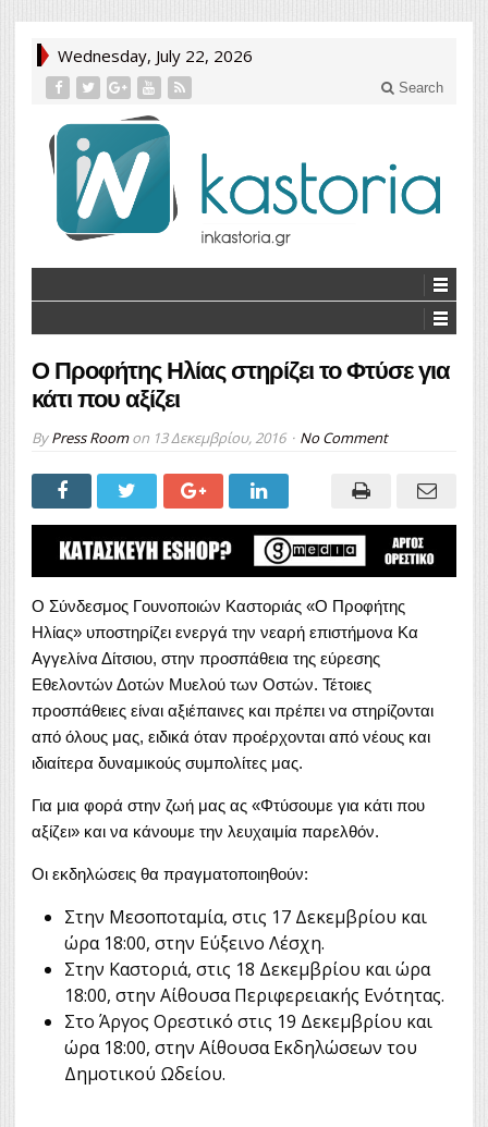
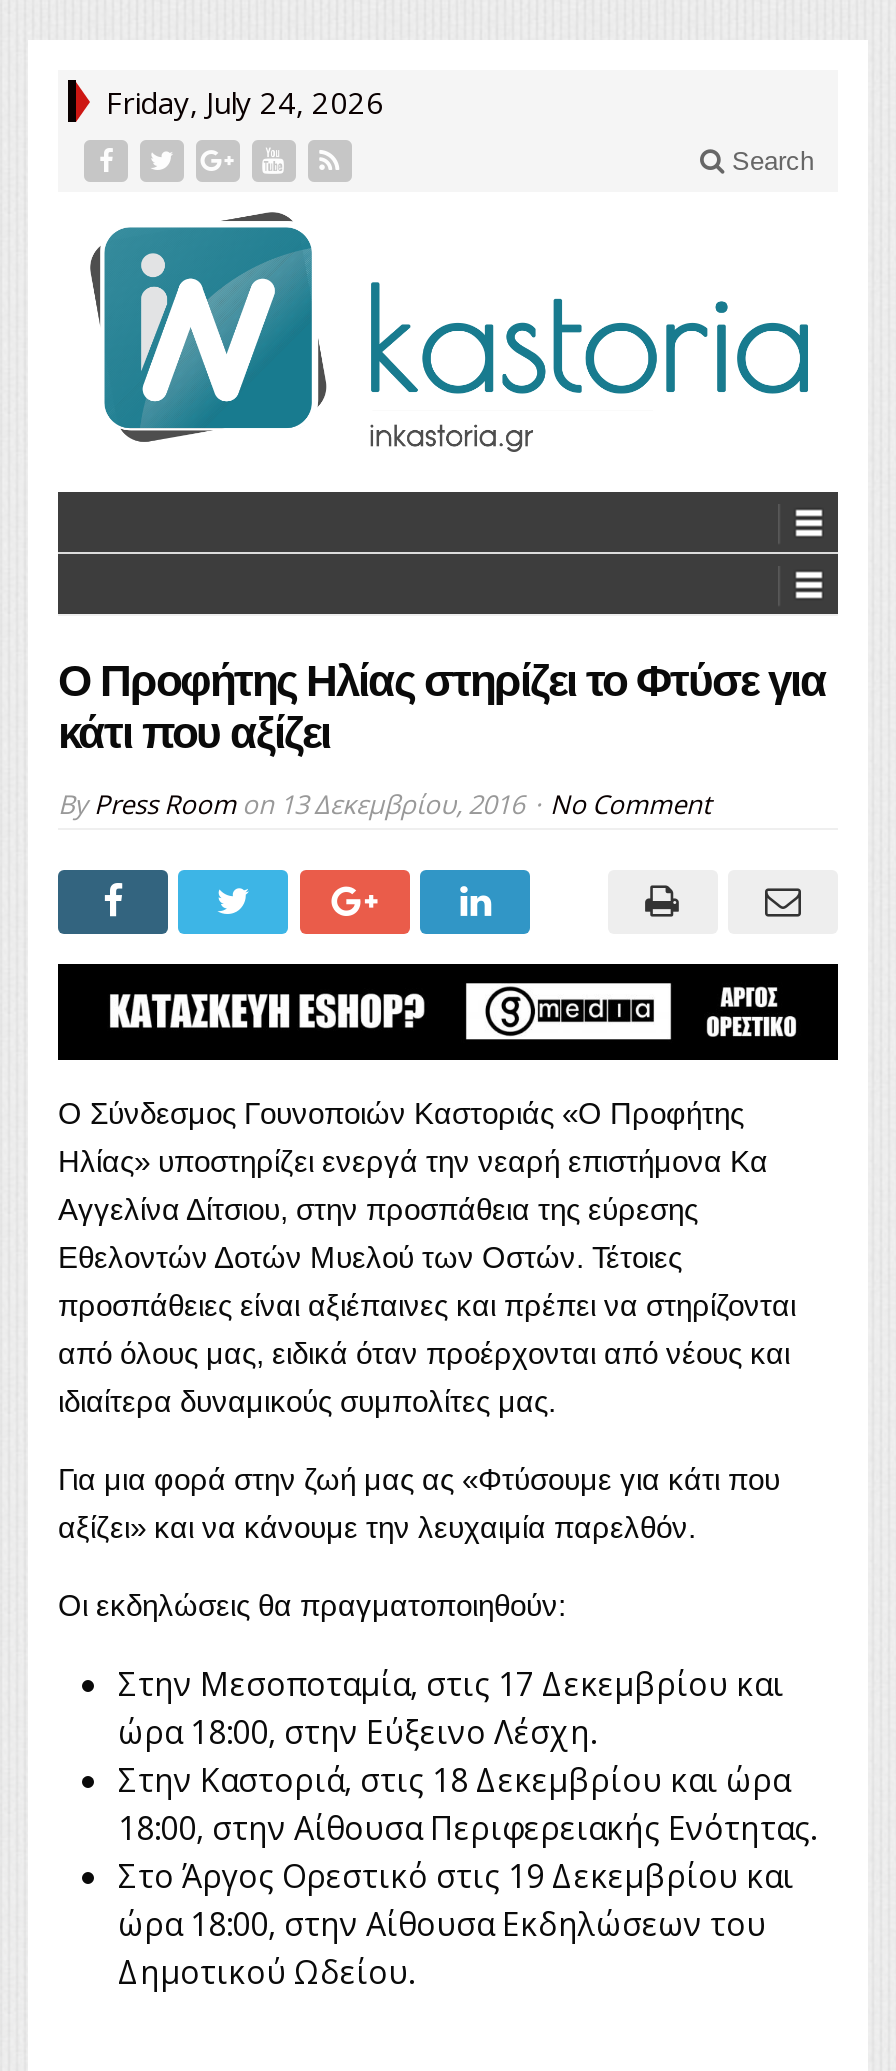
- Wednesday, July 22, 2026
+ Friday, July 24, 2026
